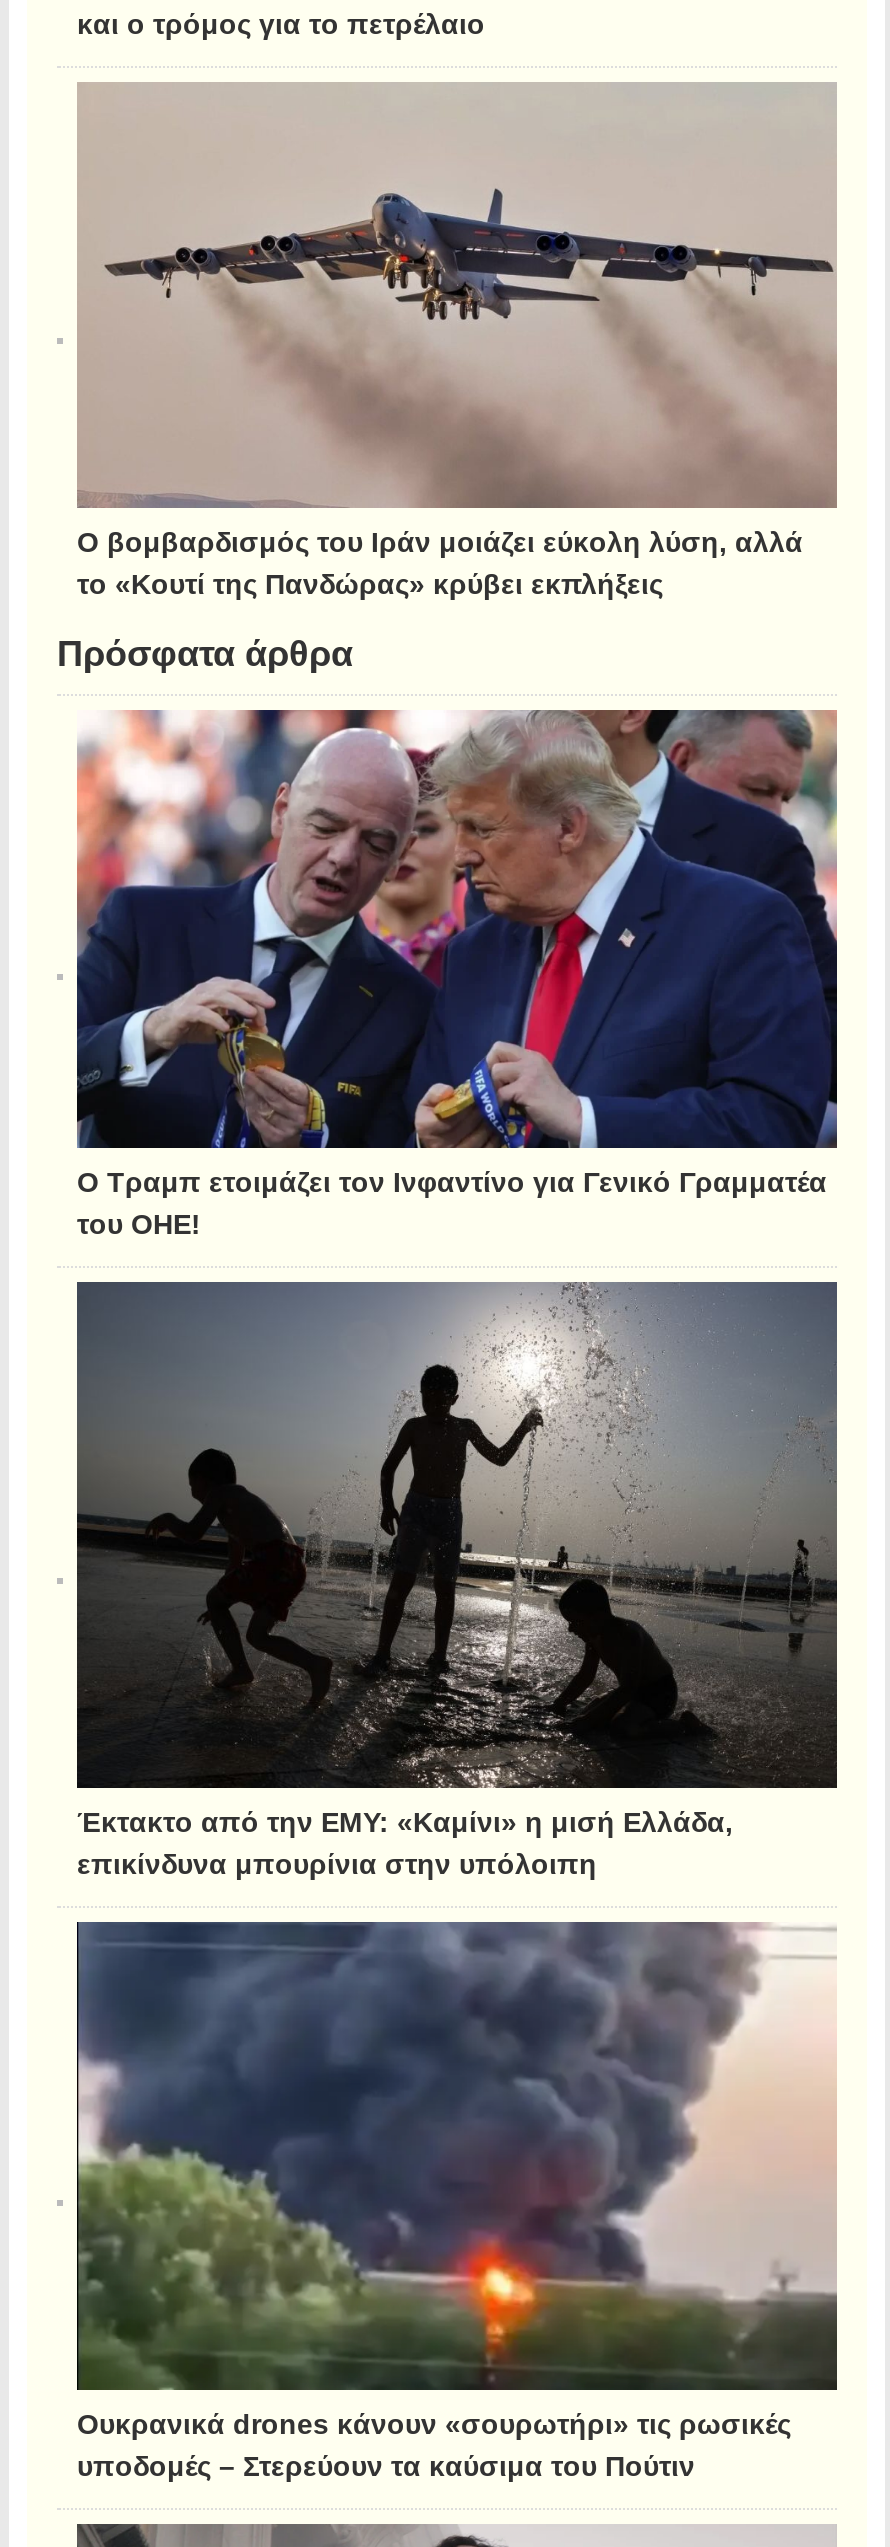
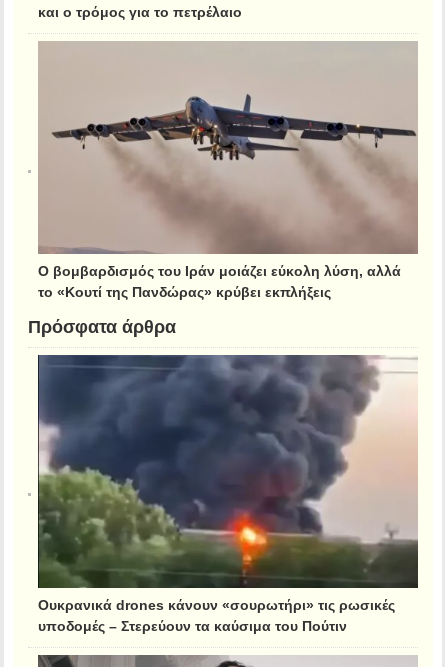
- [image]
- Ο Τραμπ ετοιμάζει τον Ινφαντίνο για Γενικό Γραμματέα
- του ΟΗΕ!

- [image]
- Έκτακτο από την ΕΜΥ: «Καμίνι» η μισή Ελλάδα,
- επικίνδυνα μπουρίνια στην υπόλοιπη
